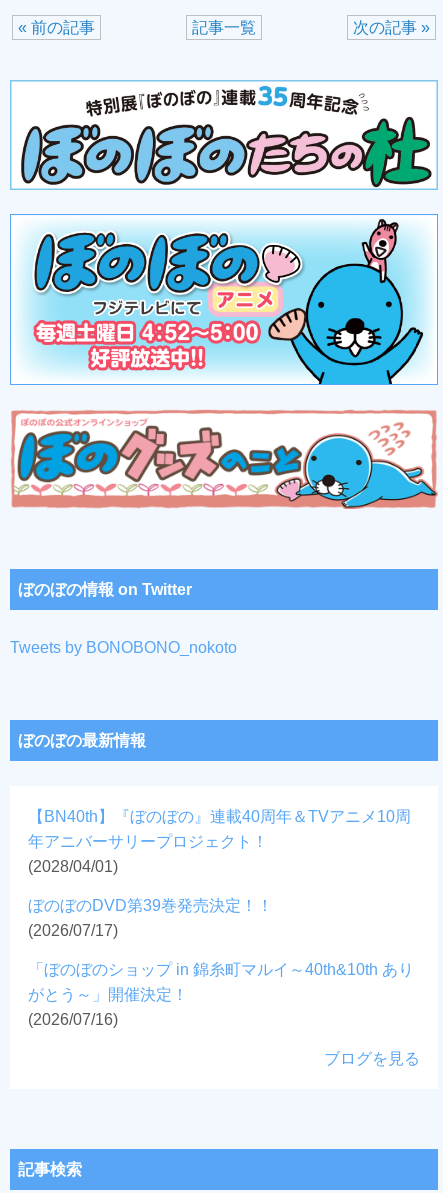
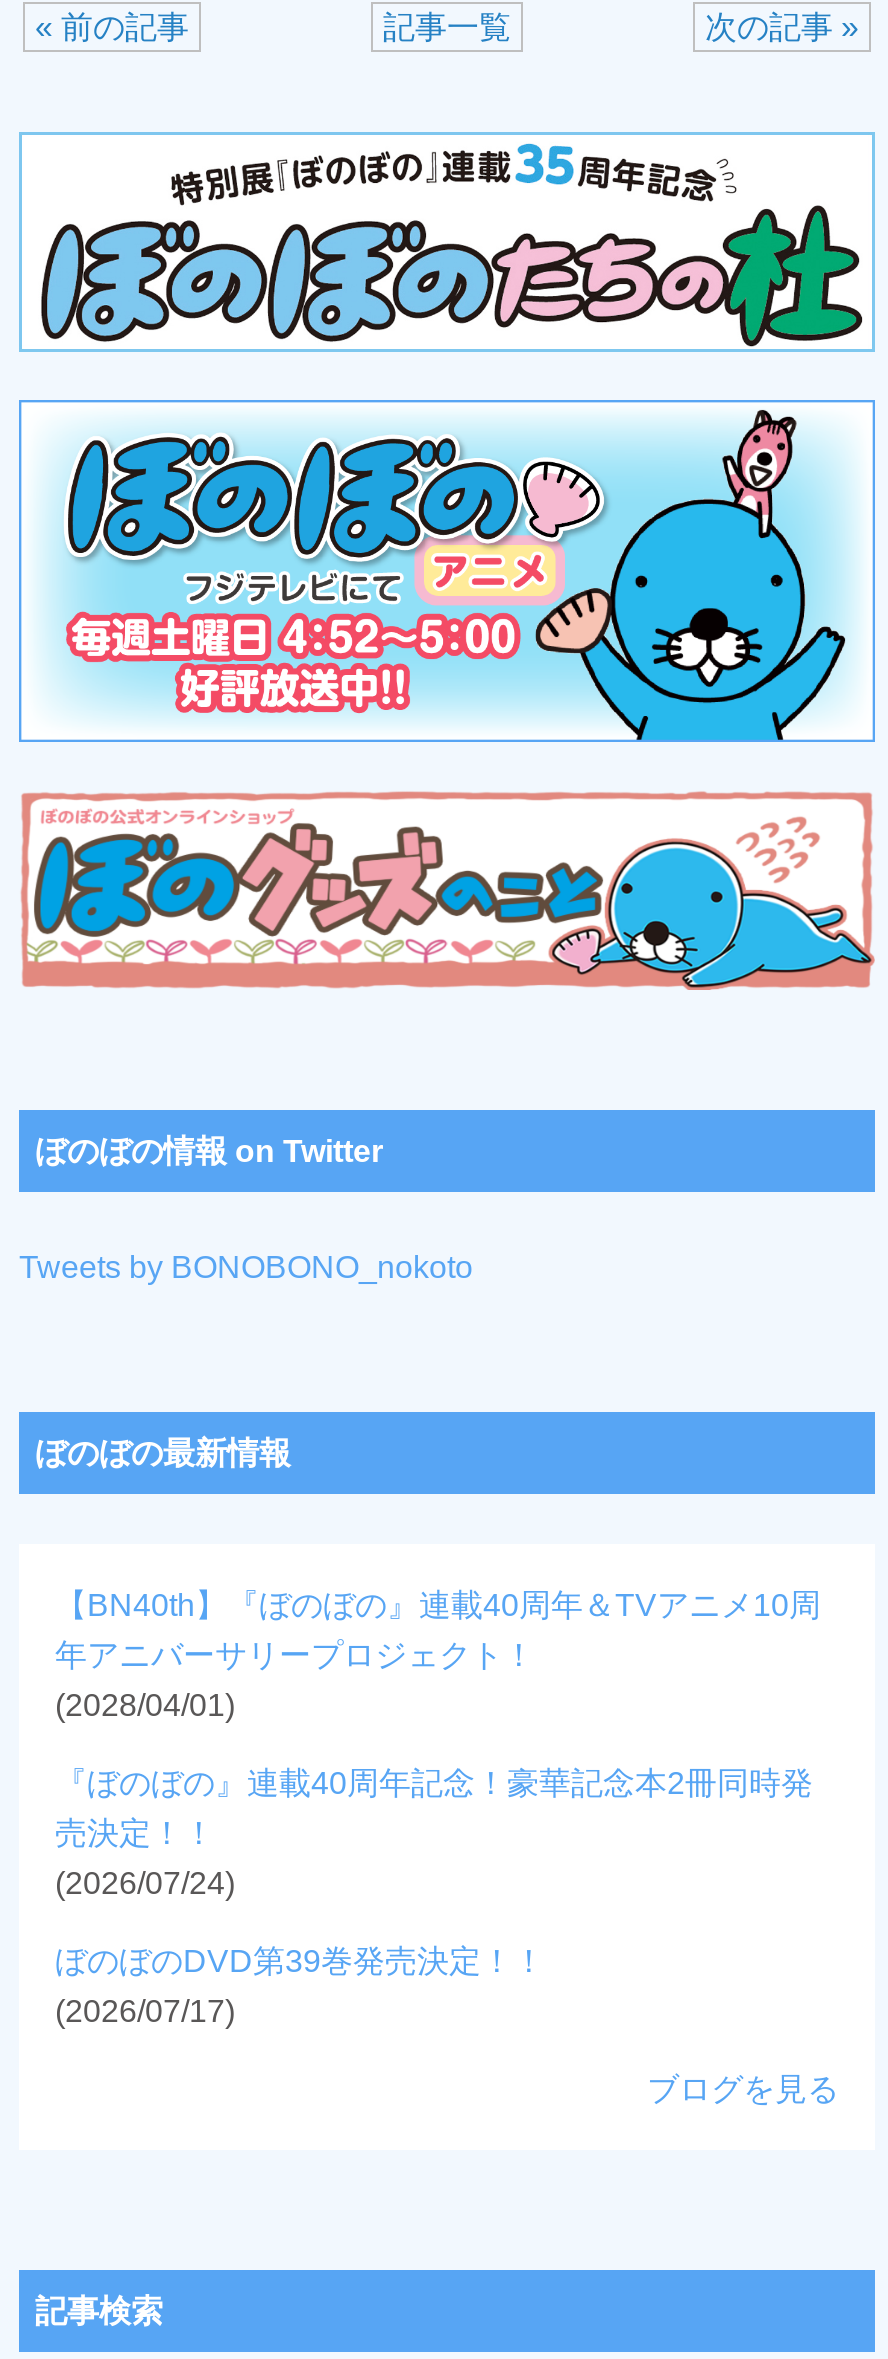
+ 『ぼのぼの』連載40周年記念！豪華記念本2冊同時発
+ 売決定！！
+ (2026/07/24)

moved down: ぼのぼのDVD第39巻発売決定！！ | (2026/07/17)

- 「ぼのぼのショップ in 錦糸町マルイ～40th&10th あり
- がとう～」開催決定！
- (2026/07/16)
